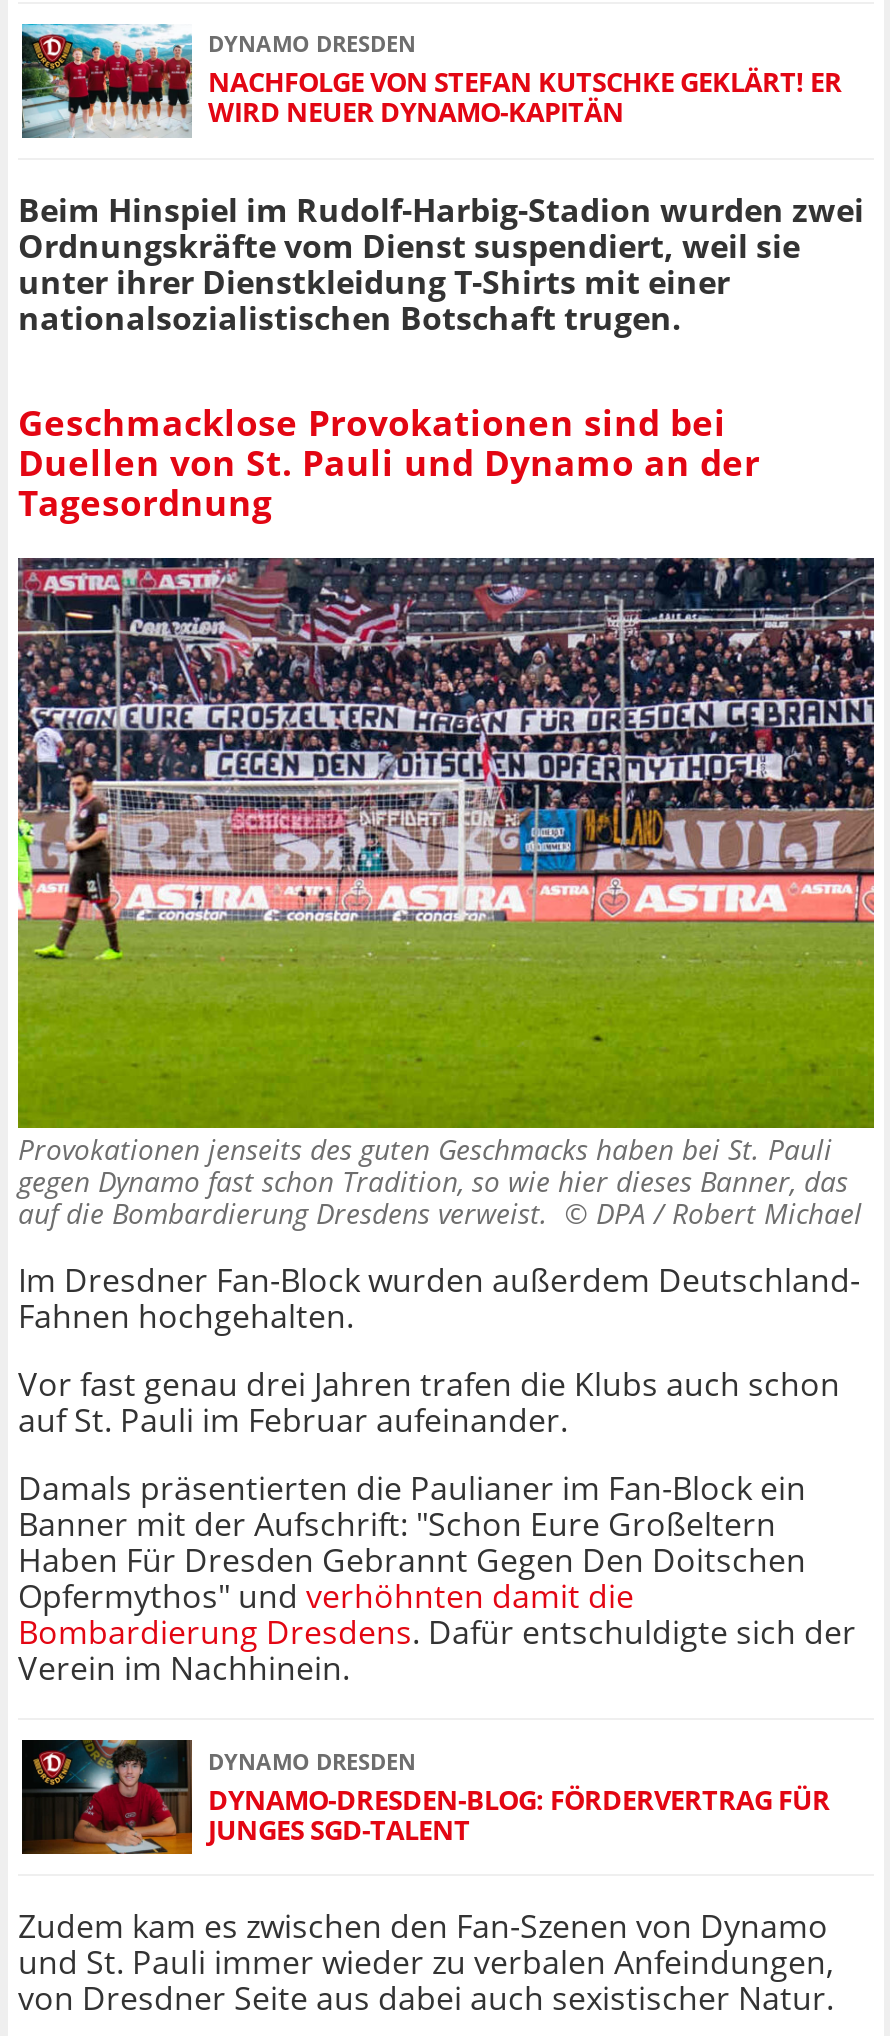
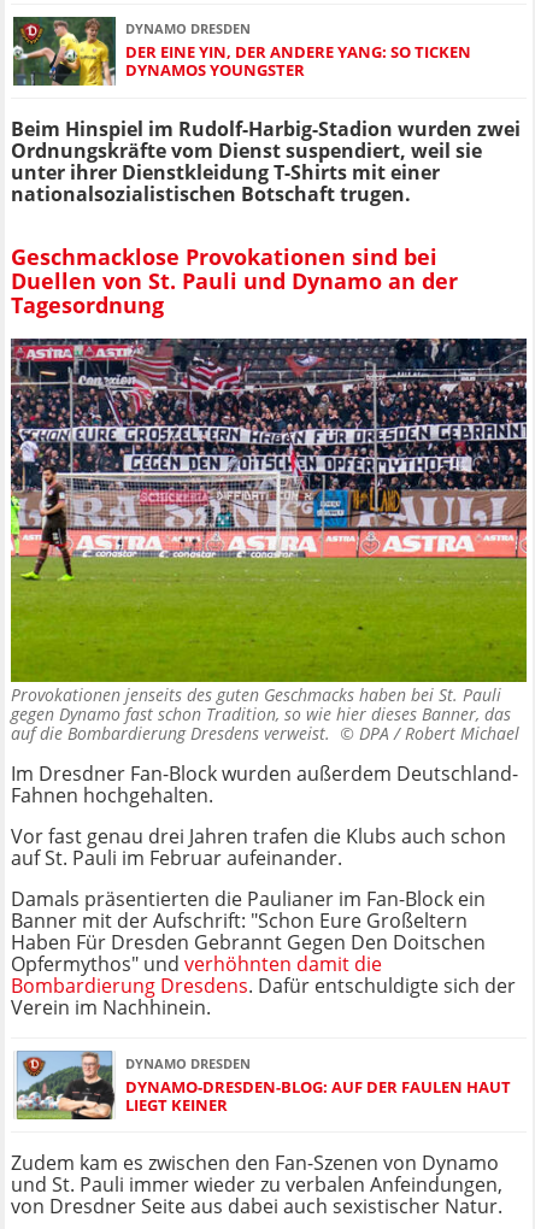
- [image]
- NACHFOLGE VON STEFAN KUTSCHKE GEKLÄRT! ER
- WIRD NEUER DYNAMO-KAPITÄN
+ [image]
+ DER EINE YIN, DER ANDERE YANG: SO TICKEN
+ DYNAMOS YOUNGSTER

- [image]
- DYNAMO-DRESDEN-BLOG: FÖRDERVERTRAG FÜR
- JUNGES SGD-TALENT
+ [image]
+ DYNAMO-DRESDEN-BLOG: AUF DER FAULEN HAUT
+ LIEGT KEINER
